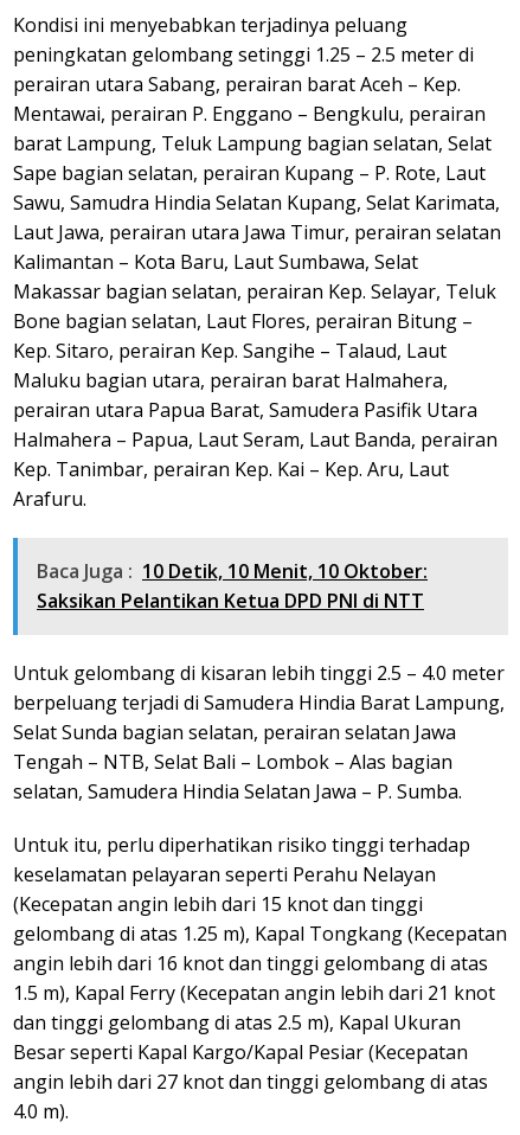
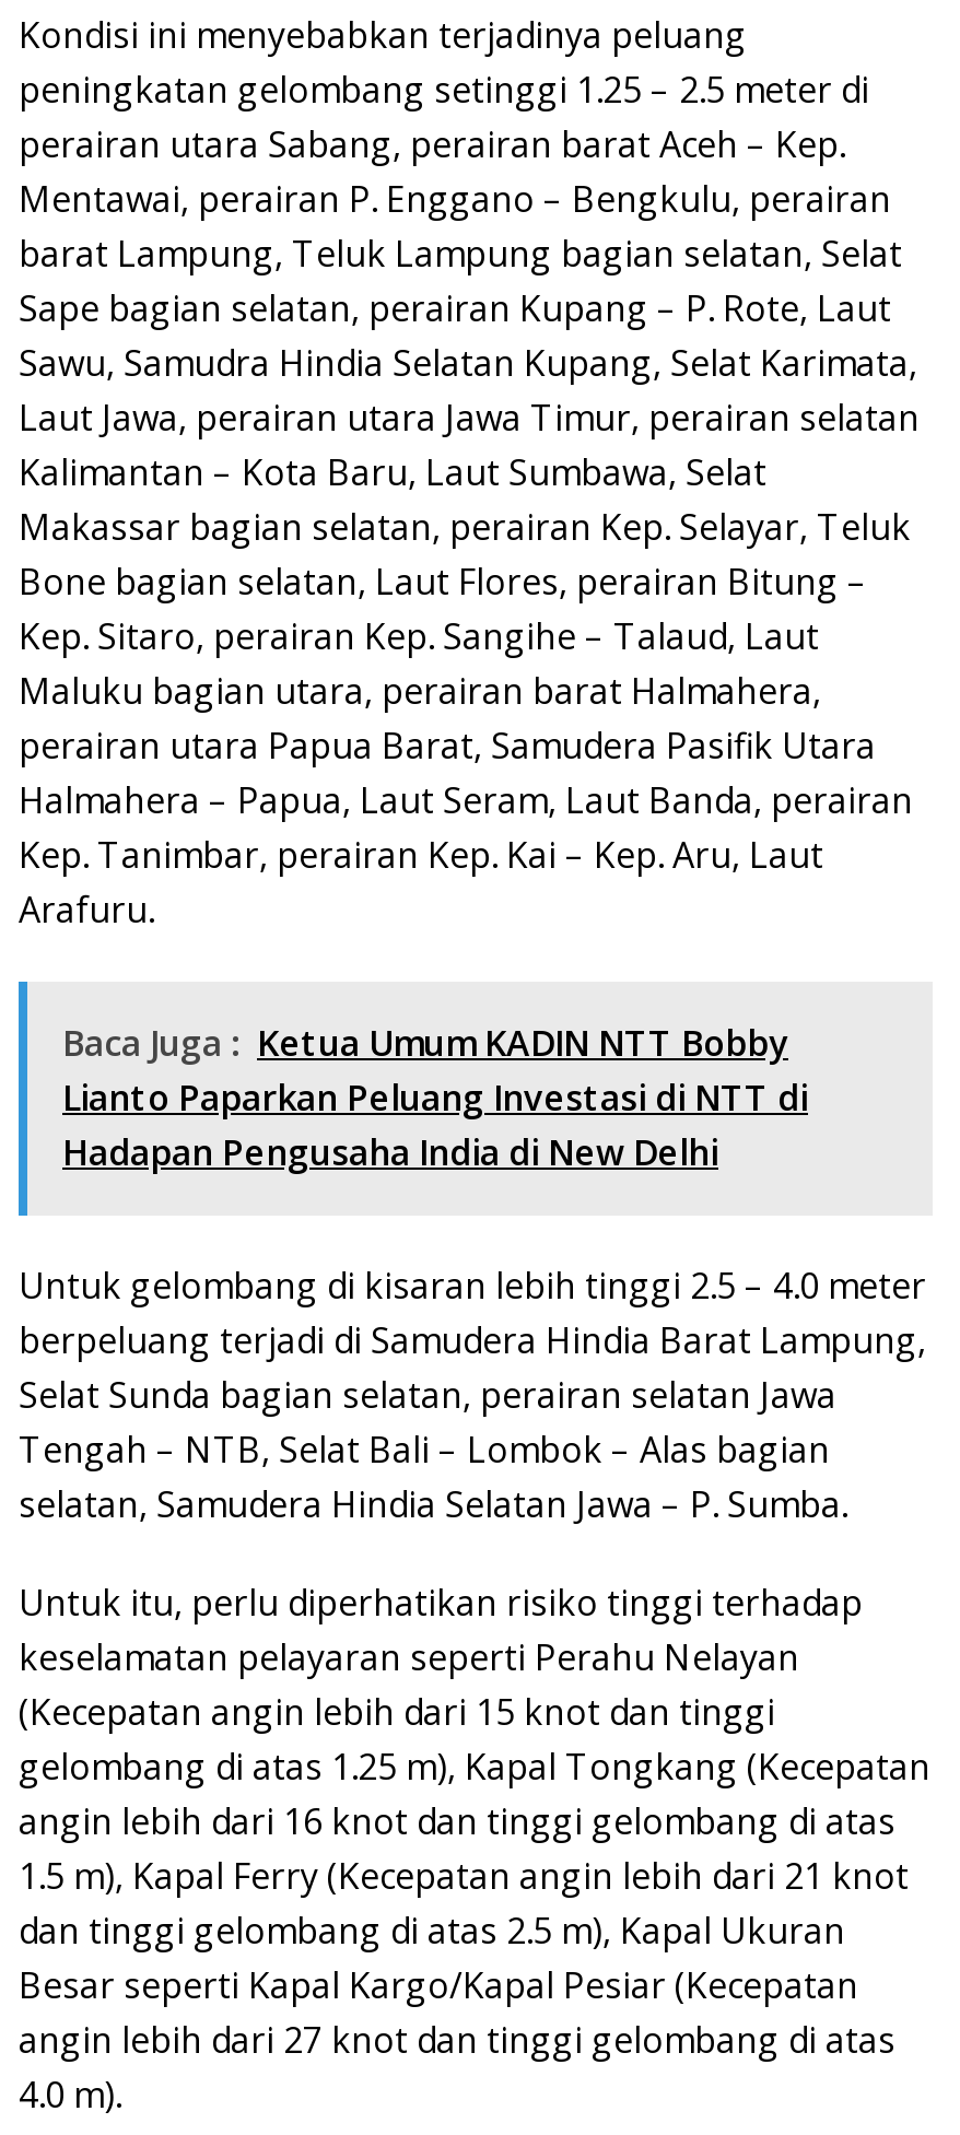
- Baca Juga : 10 Detik, 10 Menit, 10 Oktober:
- Saksikan Pelantikan Ketua DPD PNI di NTT
+ Baca Juga : Ketua Umum KADIN NTT Bobby
+ Lianto Paparkan Peluang Investasi di NTT di
+ Hadapan Pengusaha India di New Delhi
